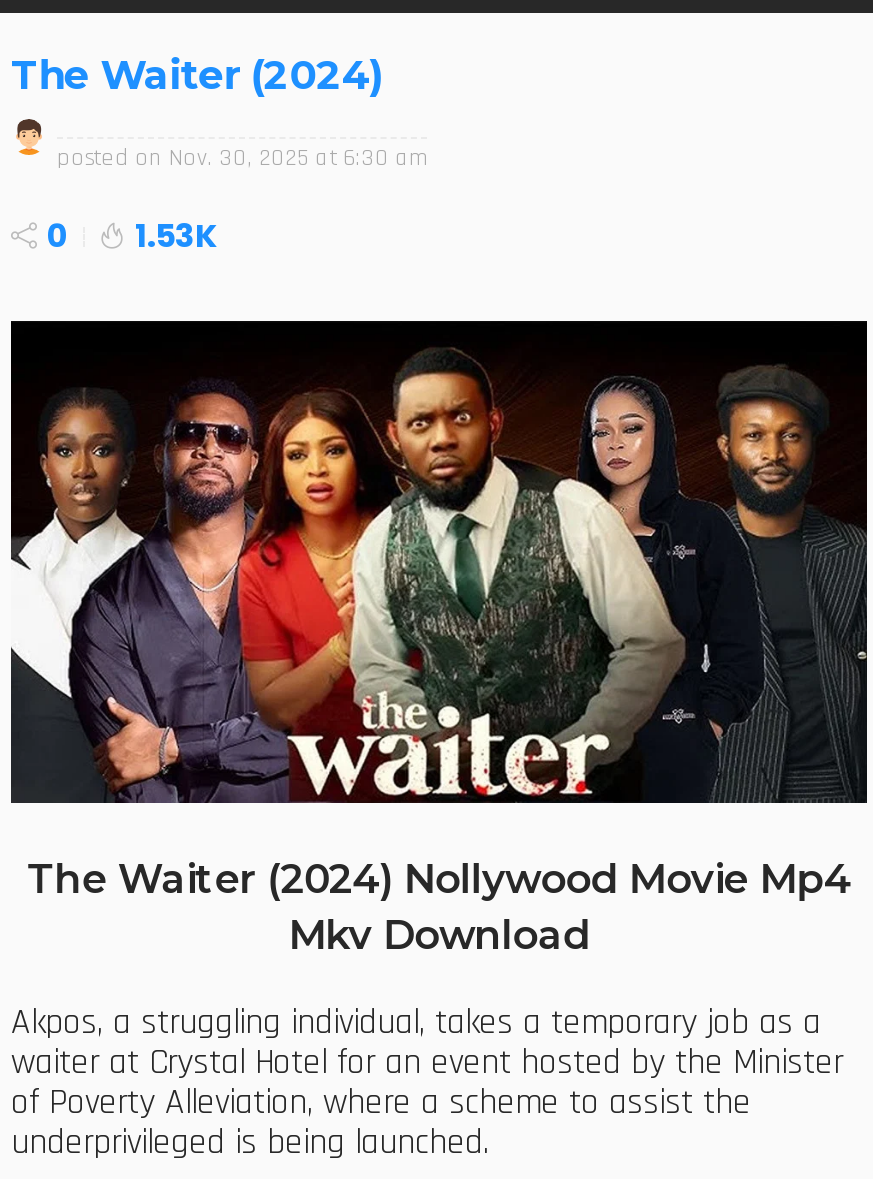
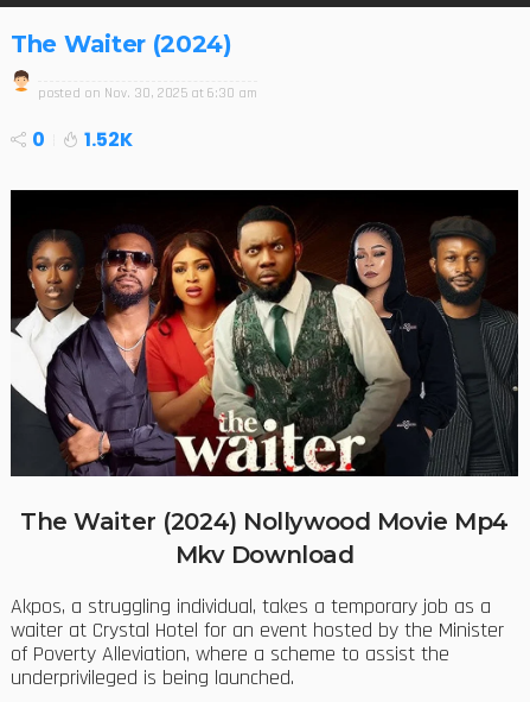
- 0 1.53K
+ 0 1.52K
